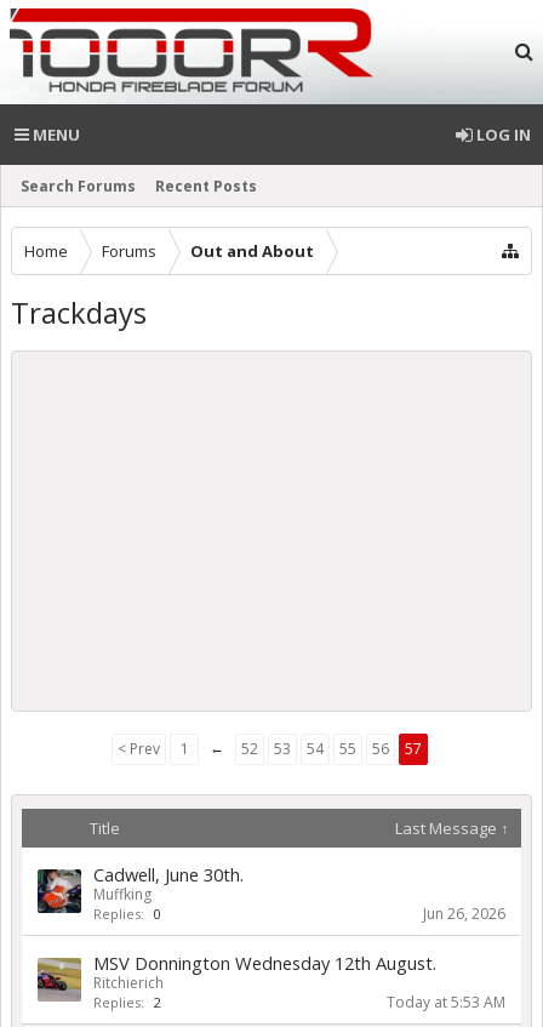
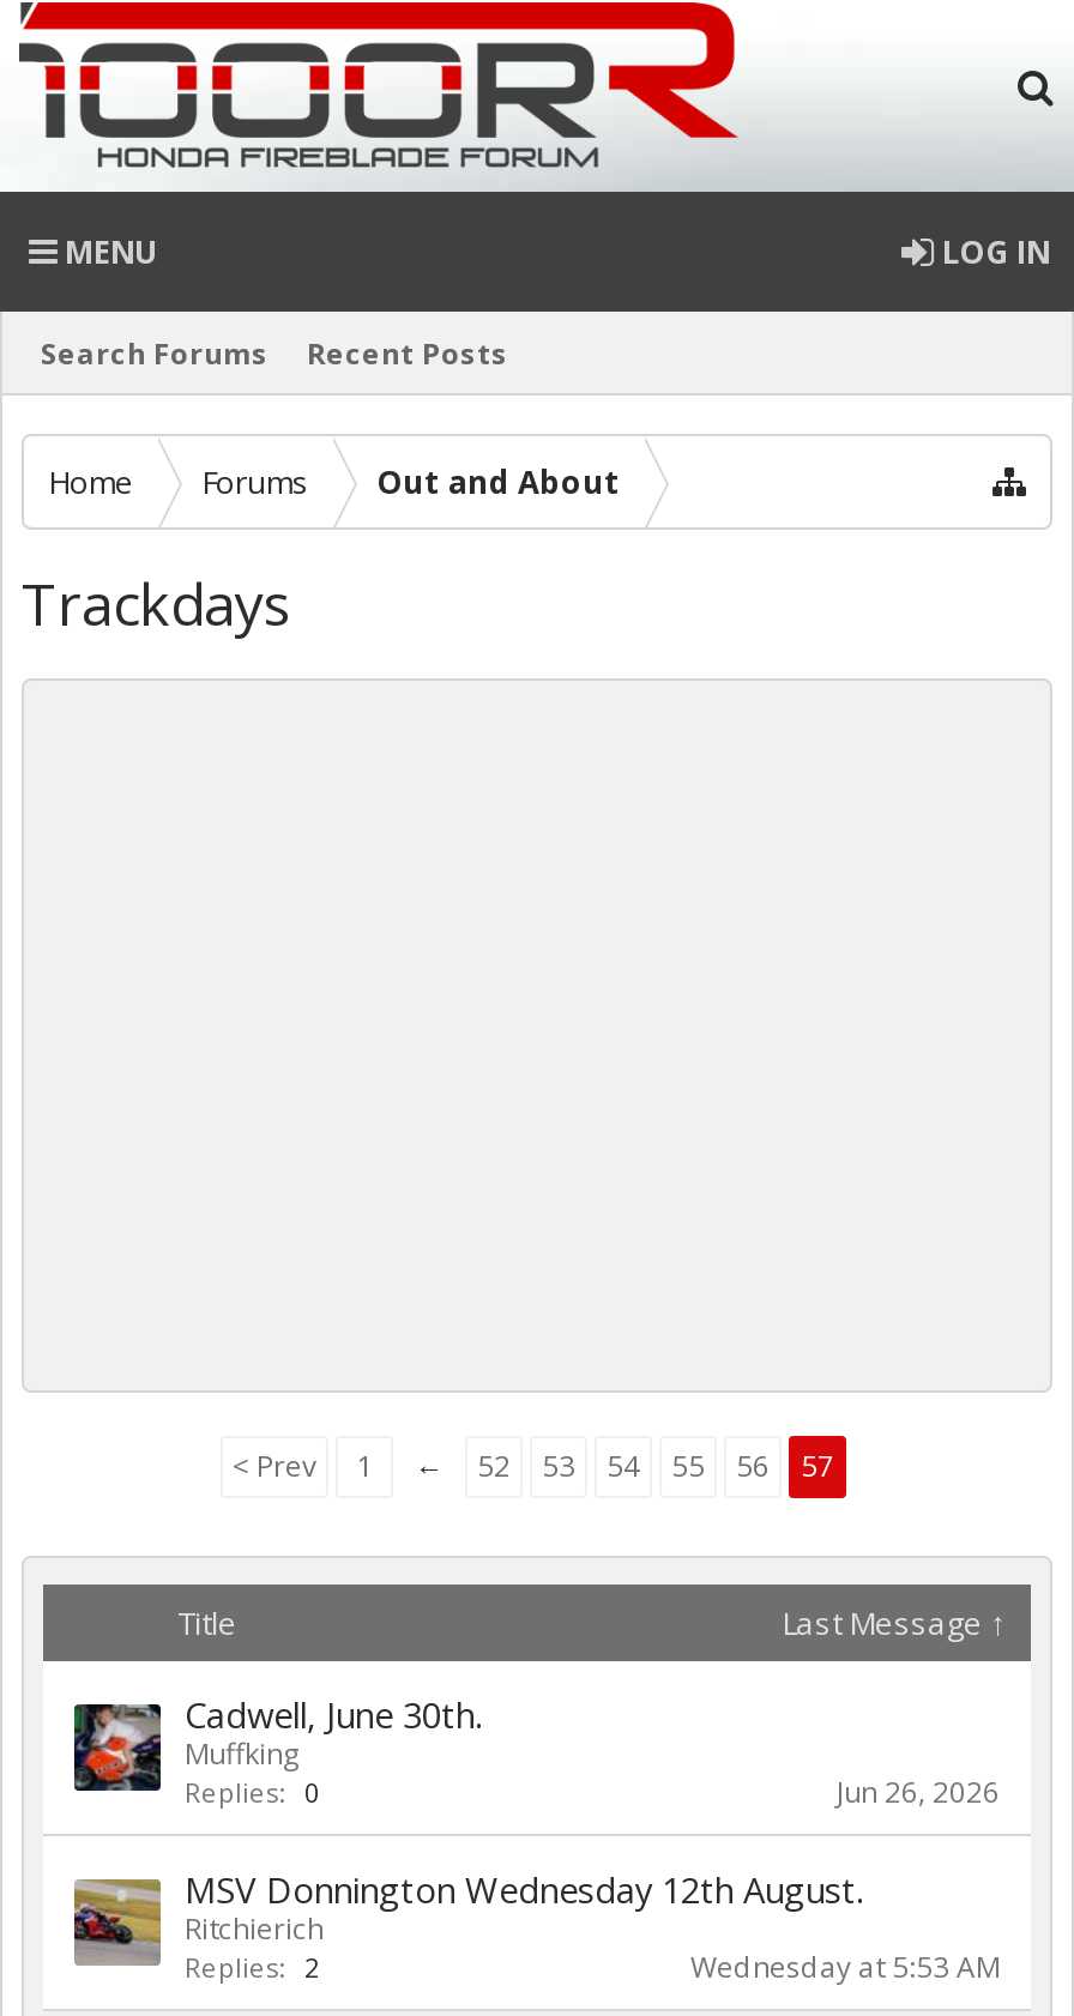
- Today at 5:53 AM
+ Wednesday at 5:53 AM
